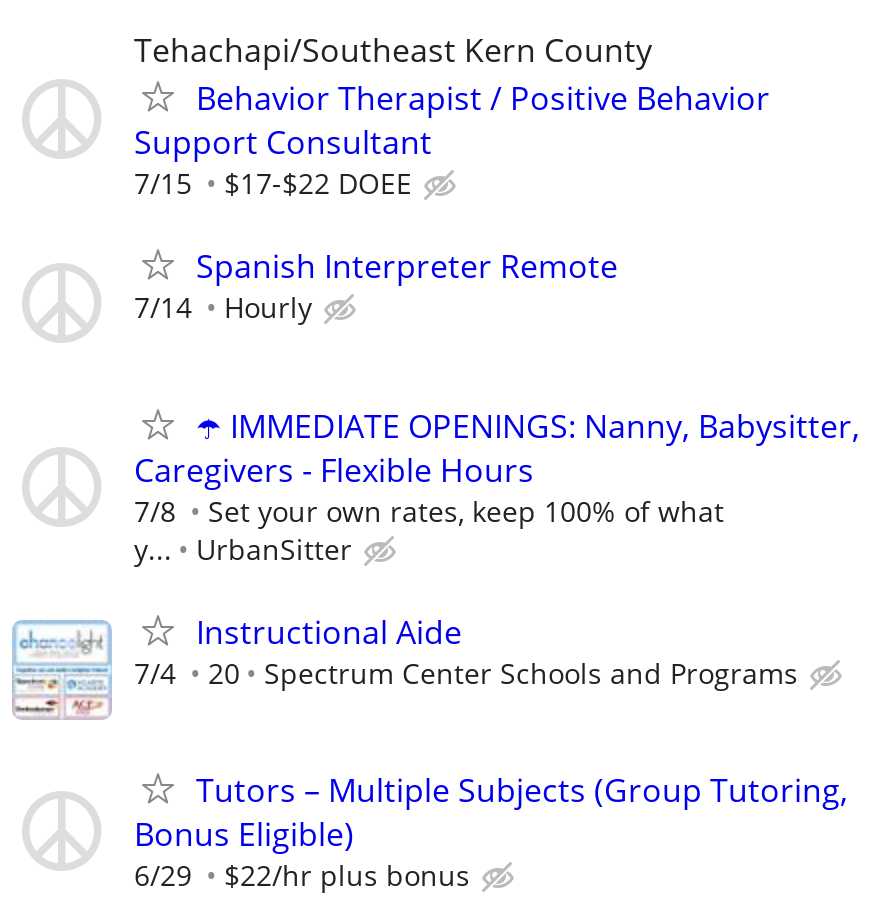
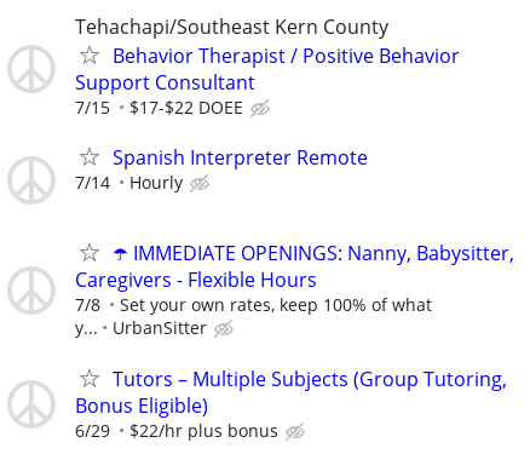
- [image]
- Instructional Aide
- 7/4
- 20
- Spectrum Center Schools and Programs
